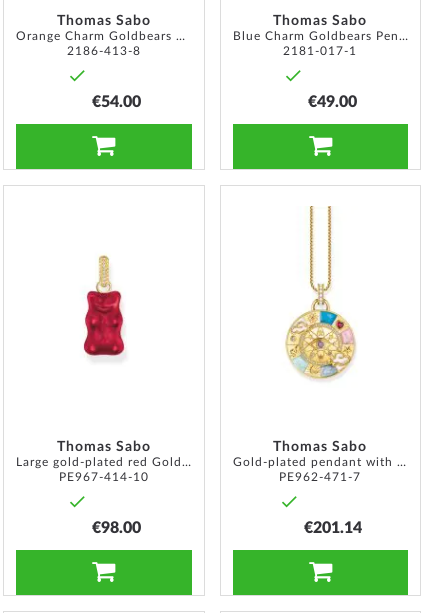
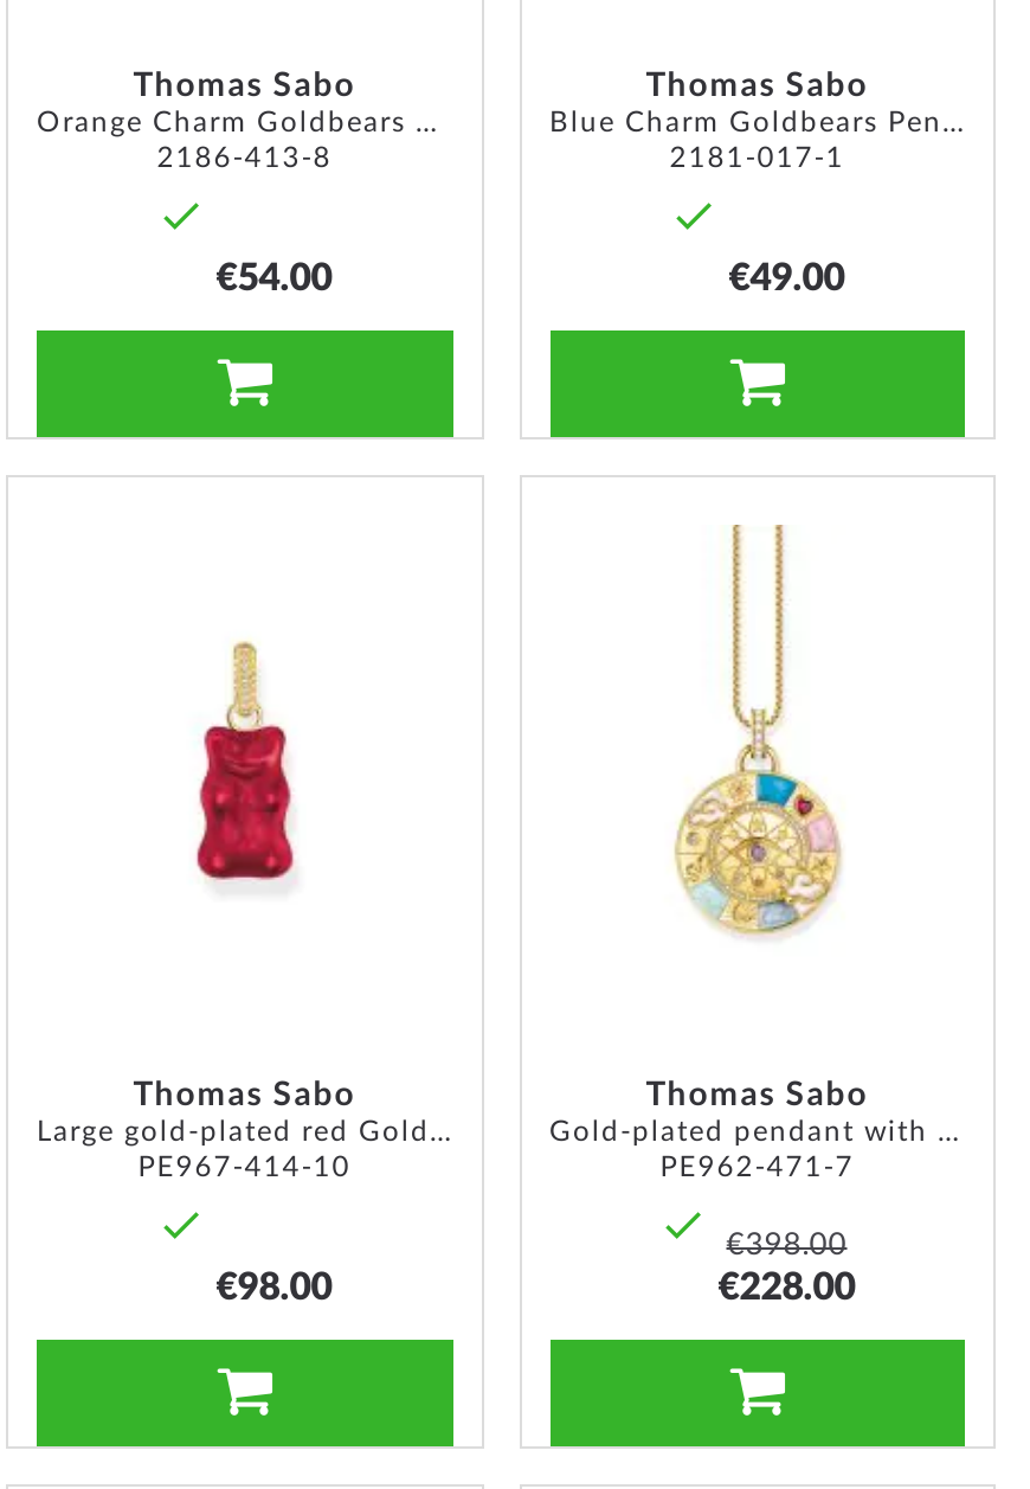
- €201.14
+ €398.00
+ €228.00
